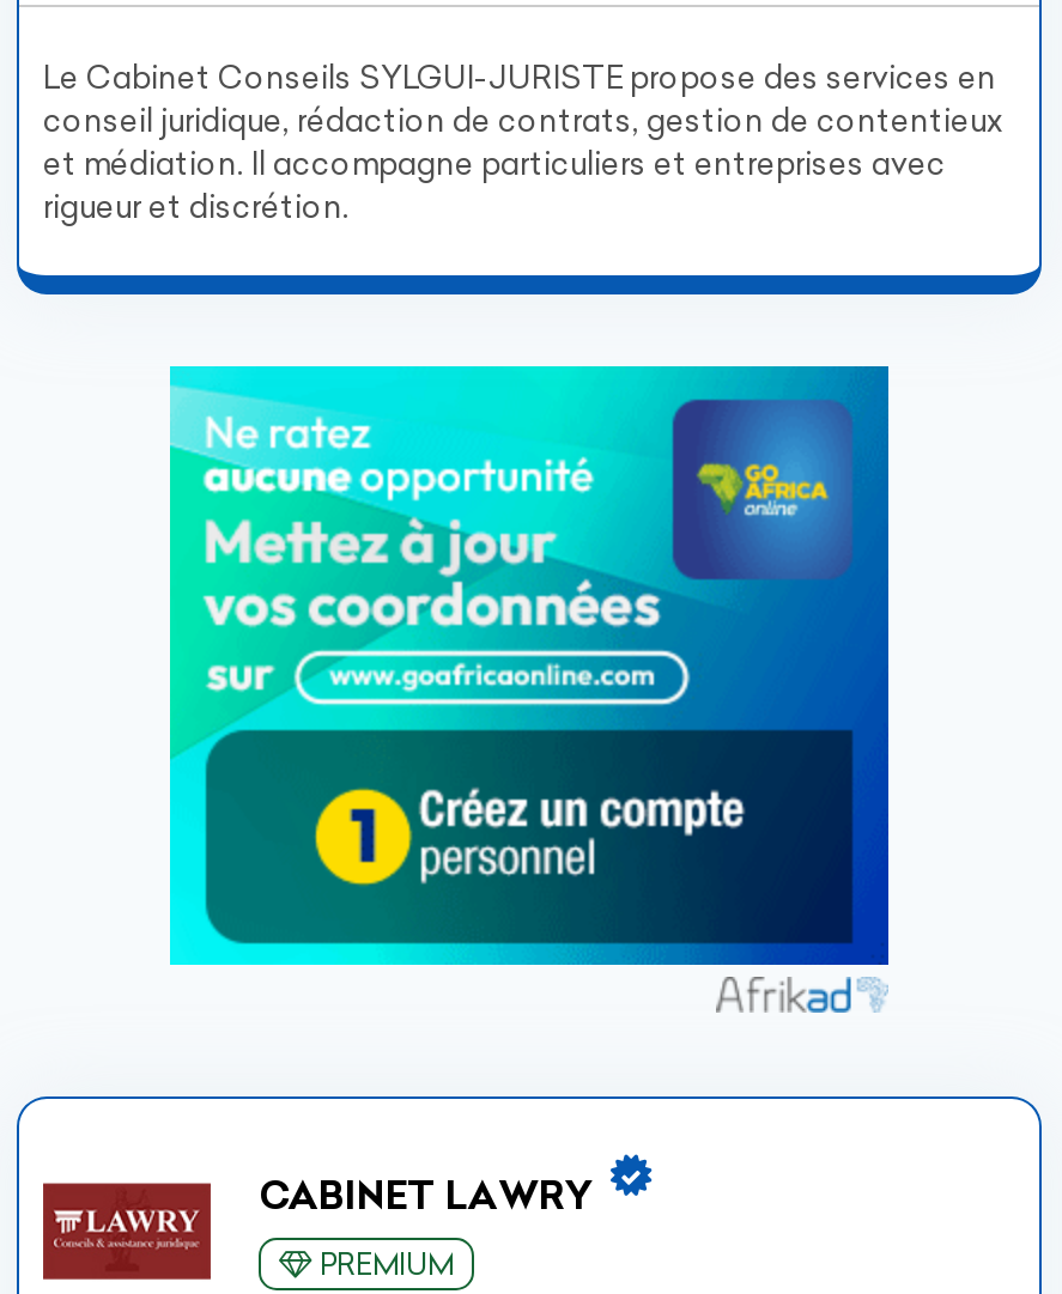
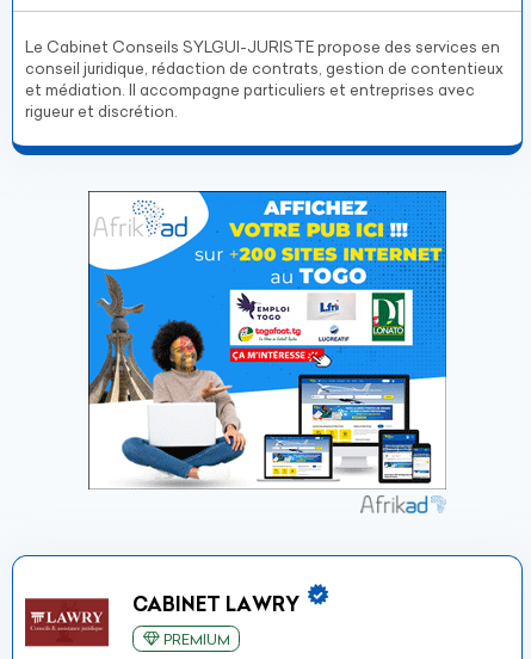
- [image]
+ [image]
